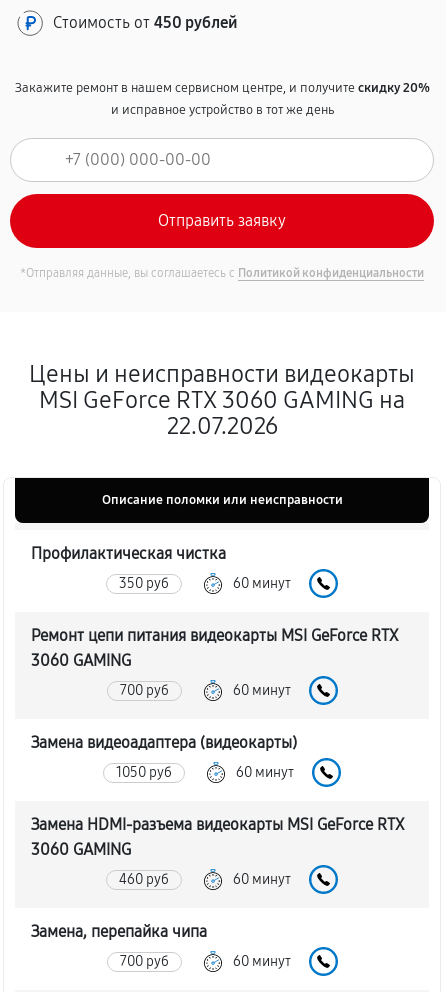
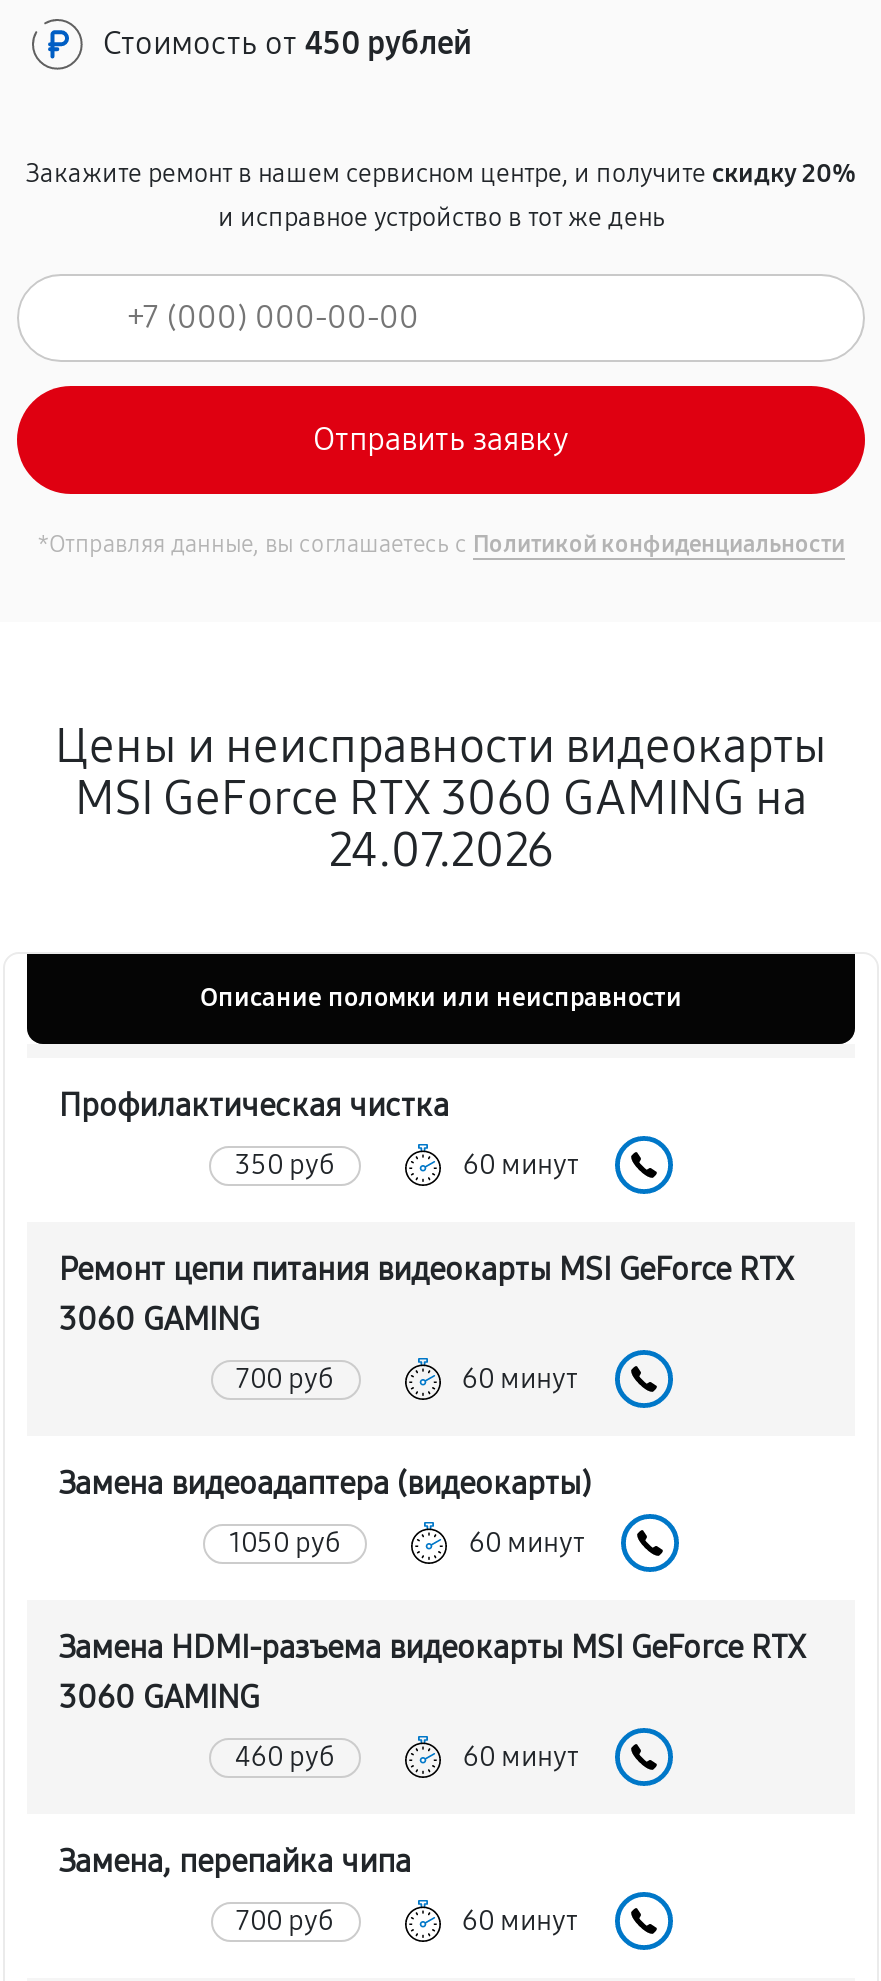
- 22.07.2026
+ 24.07.2026
